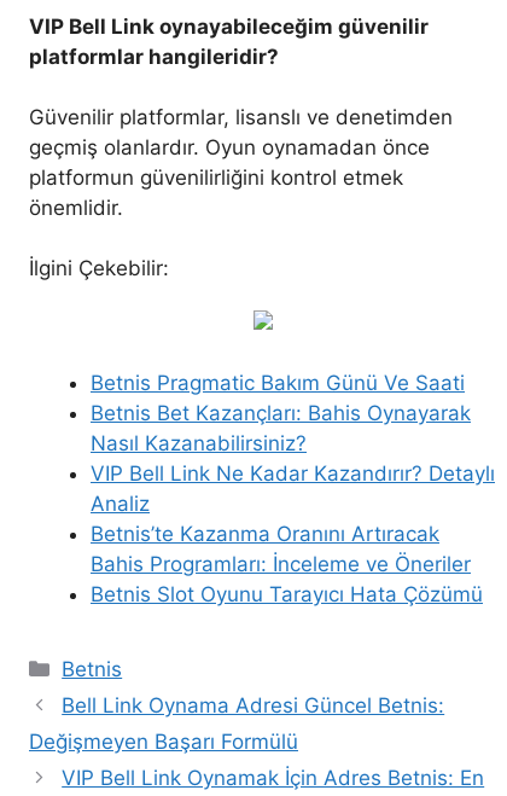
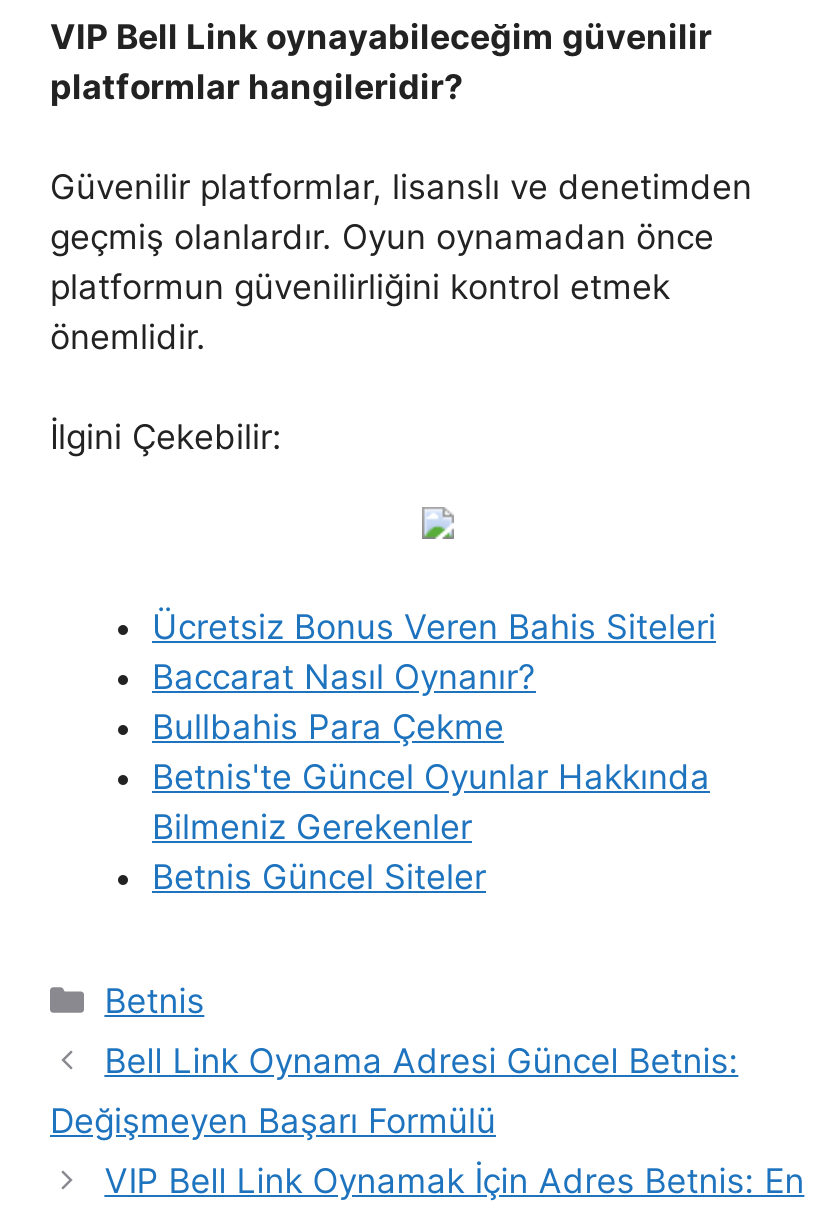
- Betnis Pragmatic Bakım Günü Ve Saati
- Betnis Bet Kazançları: Bahis Oynayarak
- Nasıl Kazanabilirsiniz?
- VIP Bell Link Ne Kadar Kazandırır? Detaylı
- Analiz
- Betnis’te Kazanma Oranını Artıracak
- Bahis Programları: İnceleme ve Öneriler
- Betnis Slot Oyunu Tarayıcı Hata Çözümü
+ Ücretsiz Bonus Veren Bahis Siteleri
+ Baccarat Nasıl Oynanır?
+ Bullbahis Para Çekme
+ Betnis'te Güncel Oyunlar Hakkında
+ Bilmeniz Gerekenler
+ Betnis Güncel Siteler
